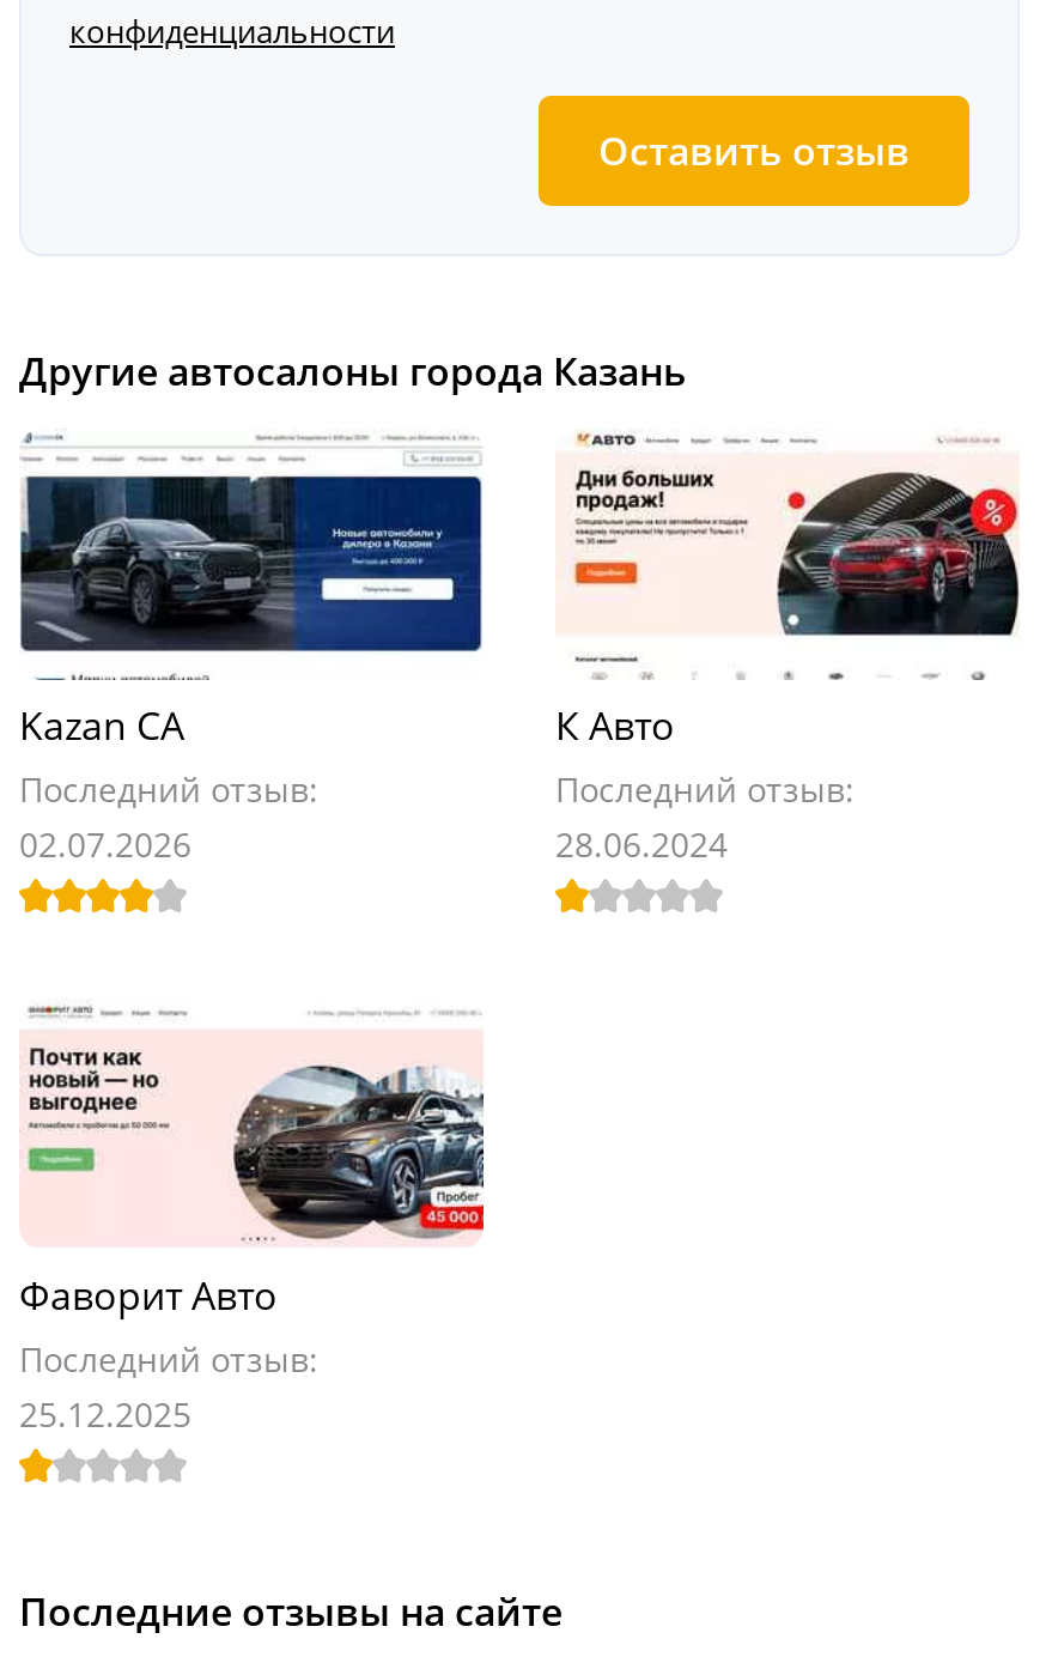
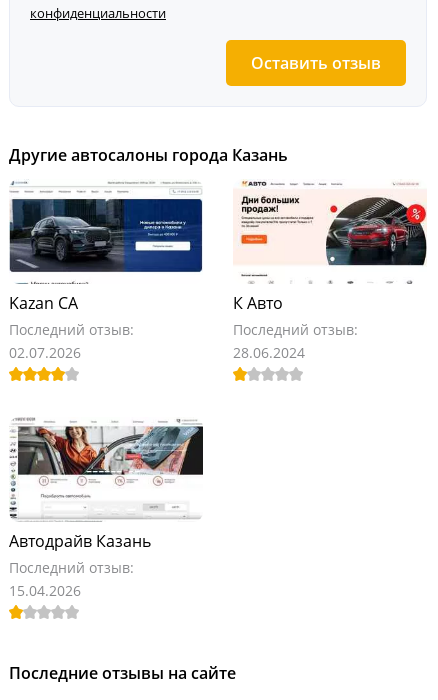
- [image]
- Фаворит Авто
+ [image]
+ Автодрайв Казань

- 25.12.2025
+ 15.04.2026
